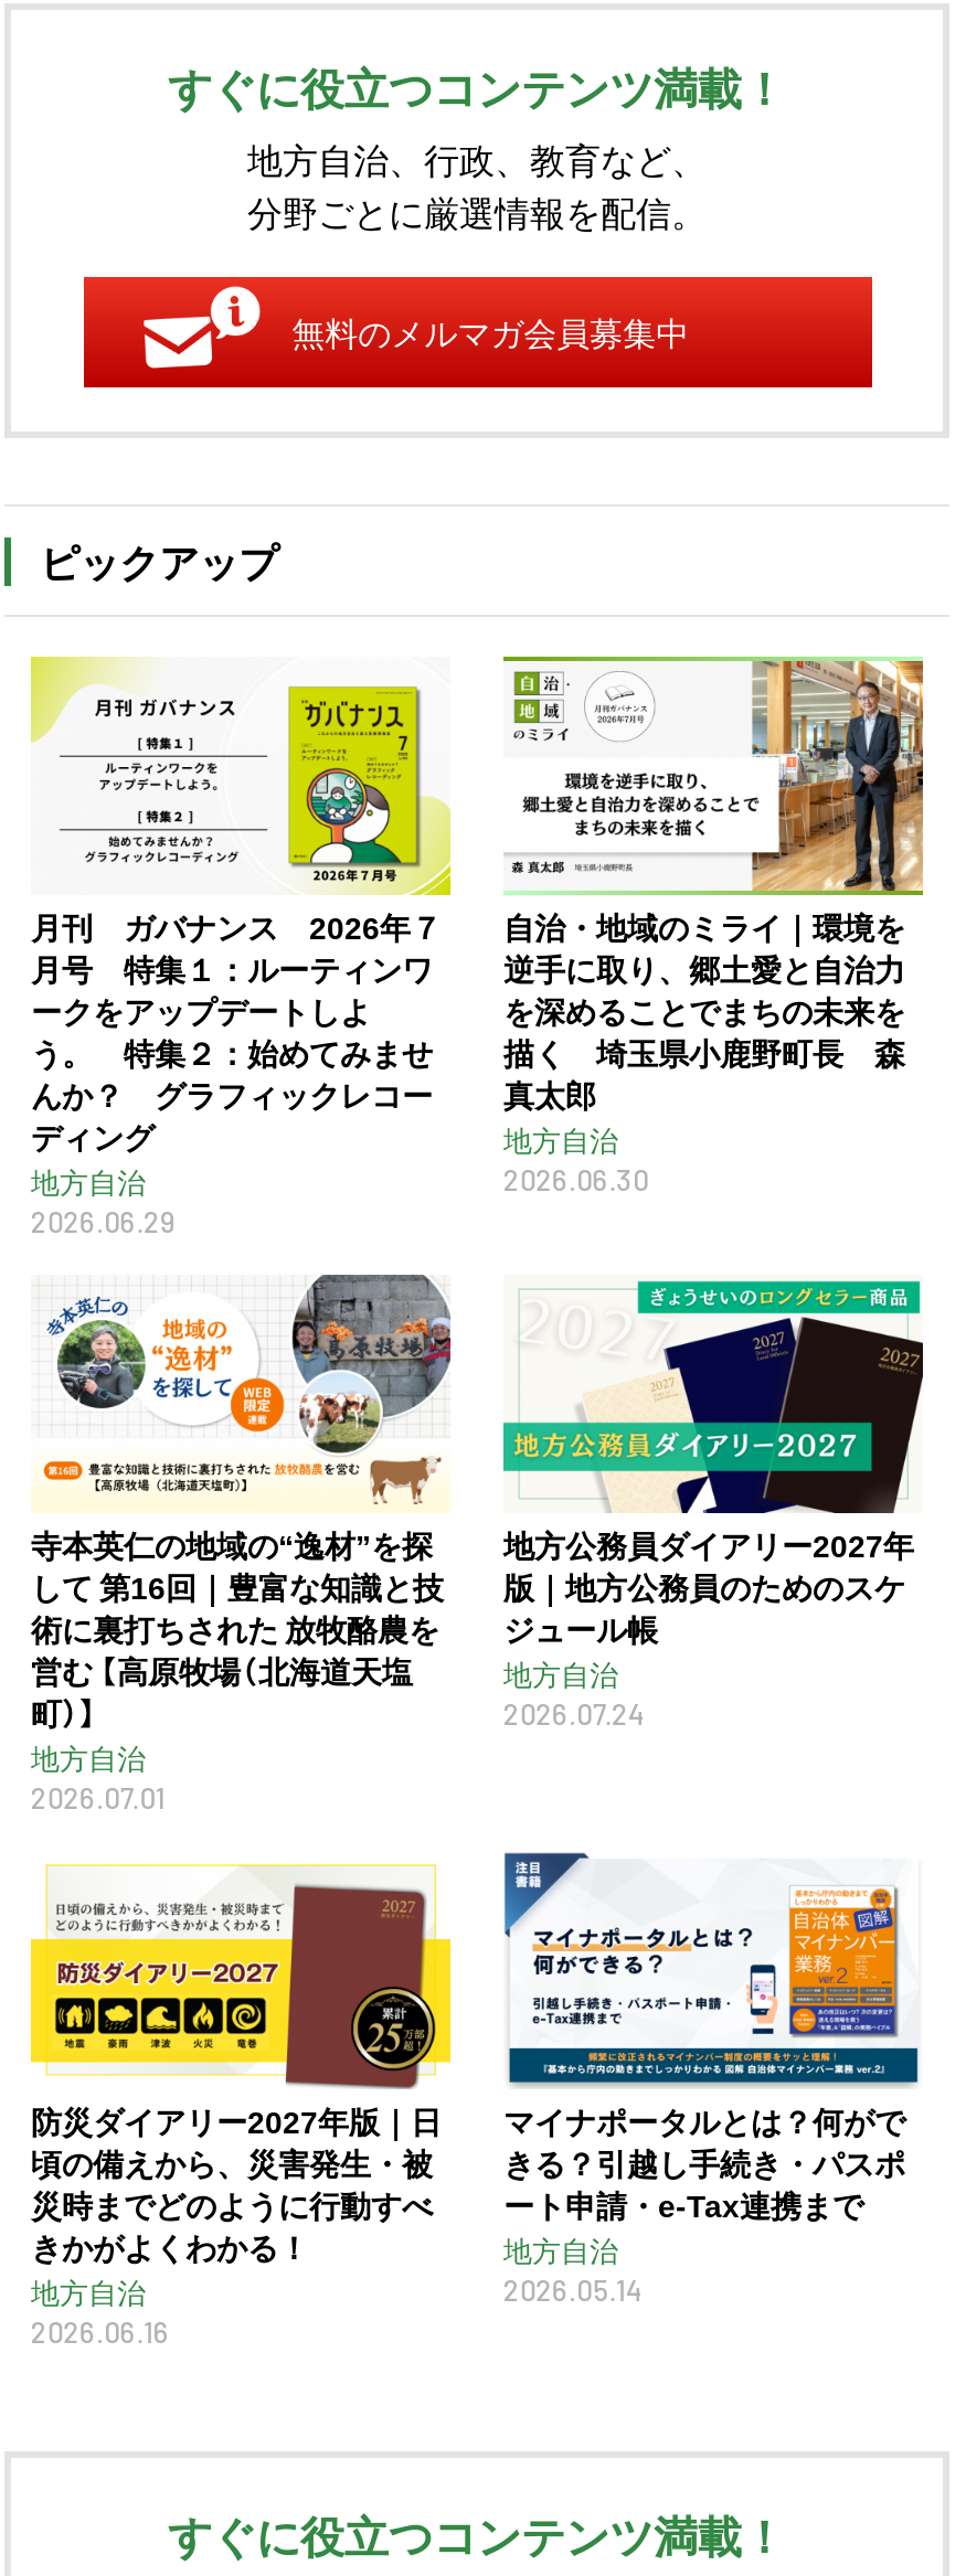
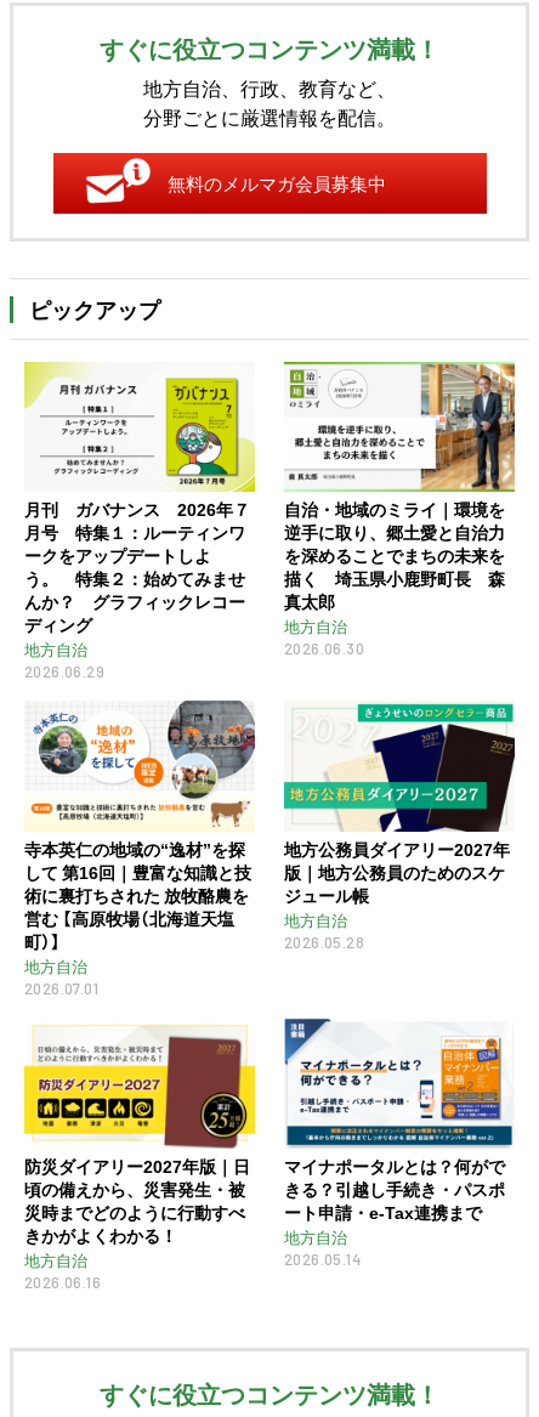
- 2026.07.24
+ 2026.05.28
